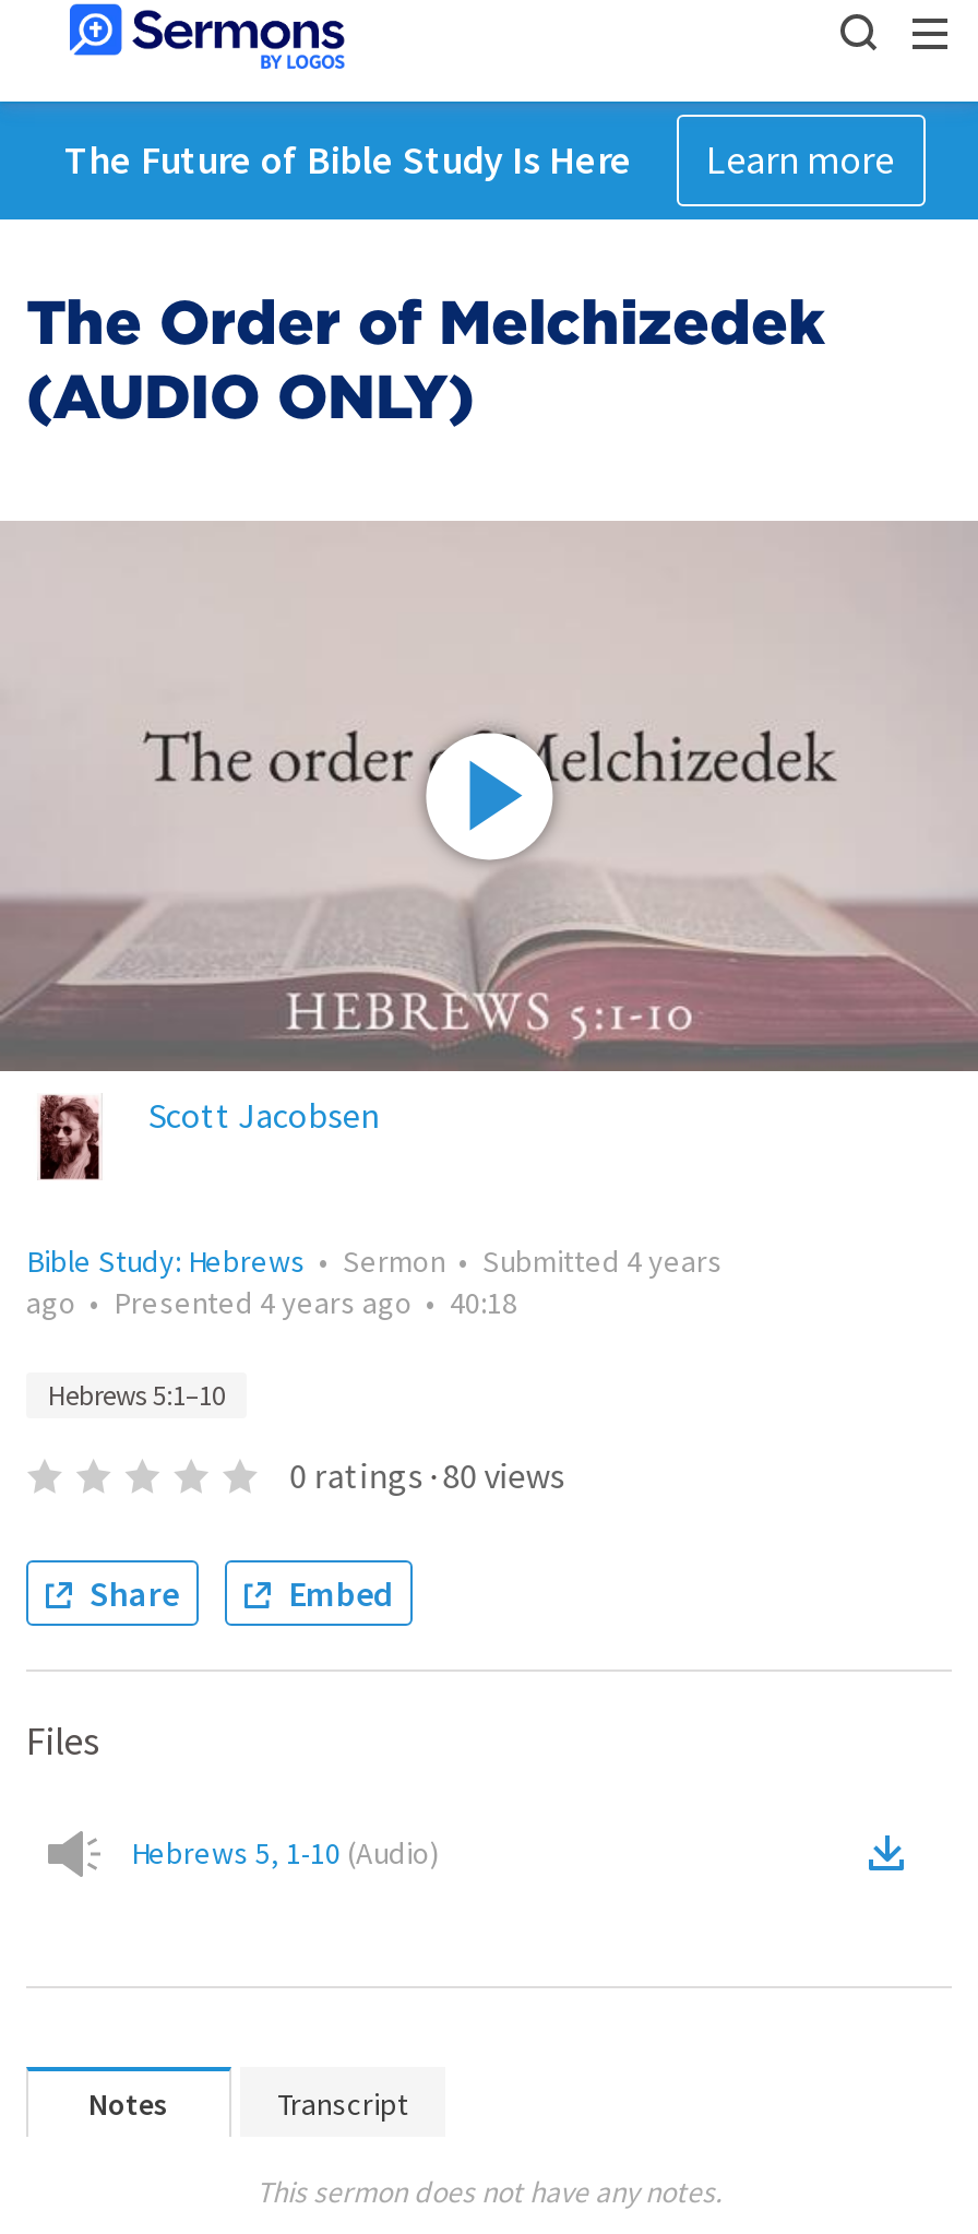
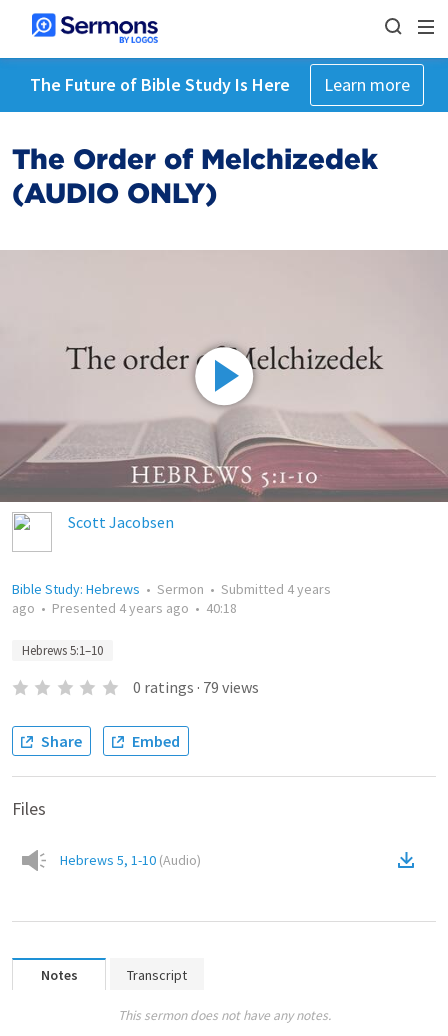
- [image]
+ [image]

- 0 ratings · 80 views
+ 0 ratings · 79 views
